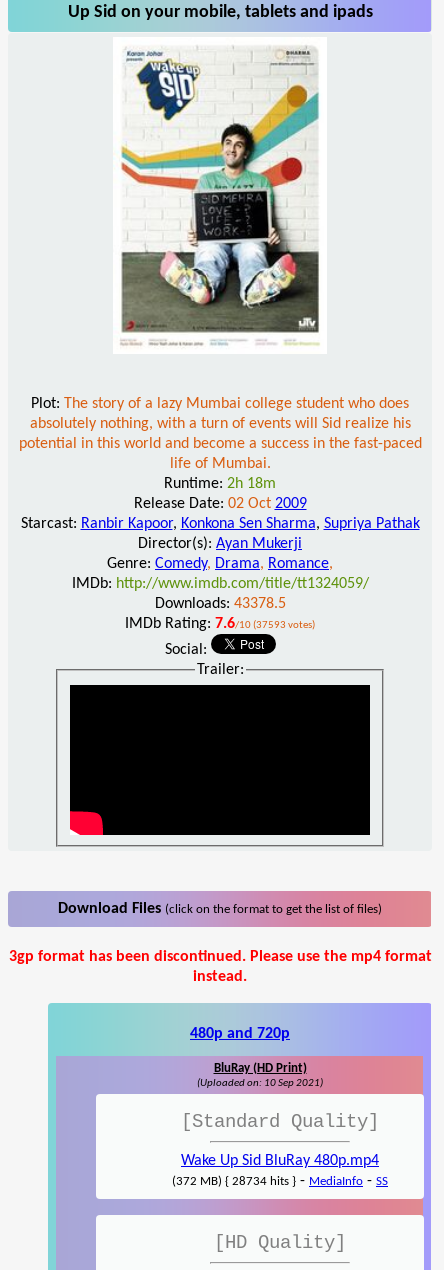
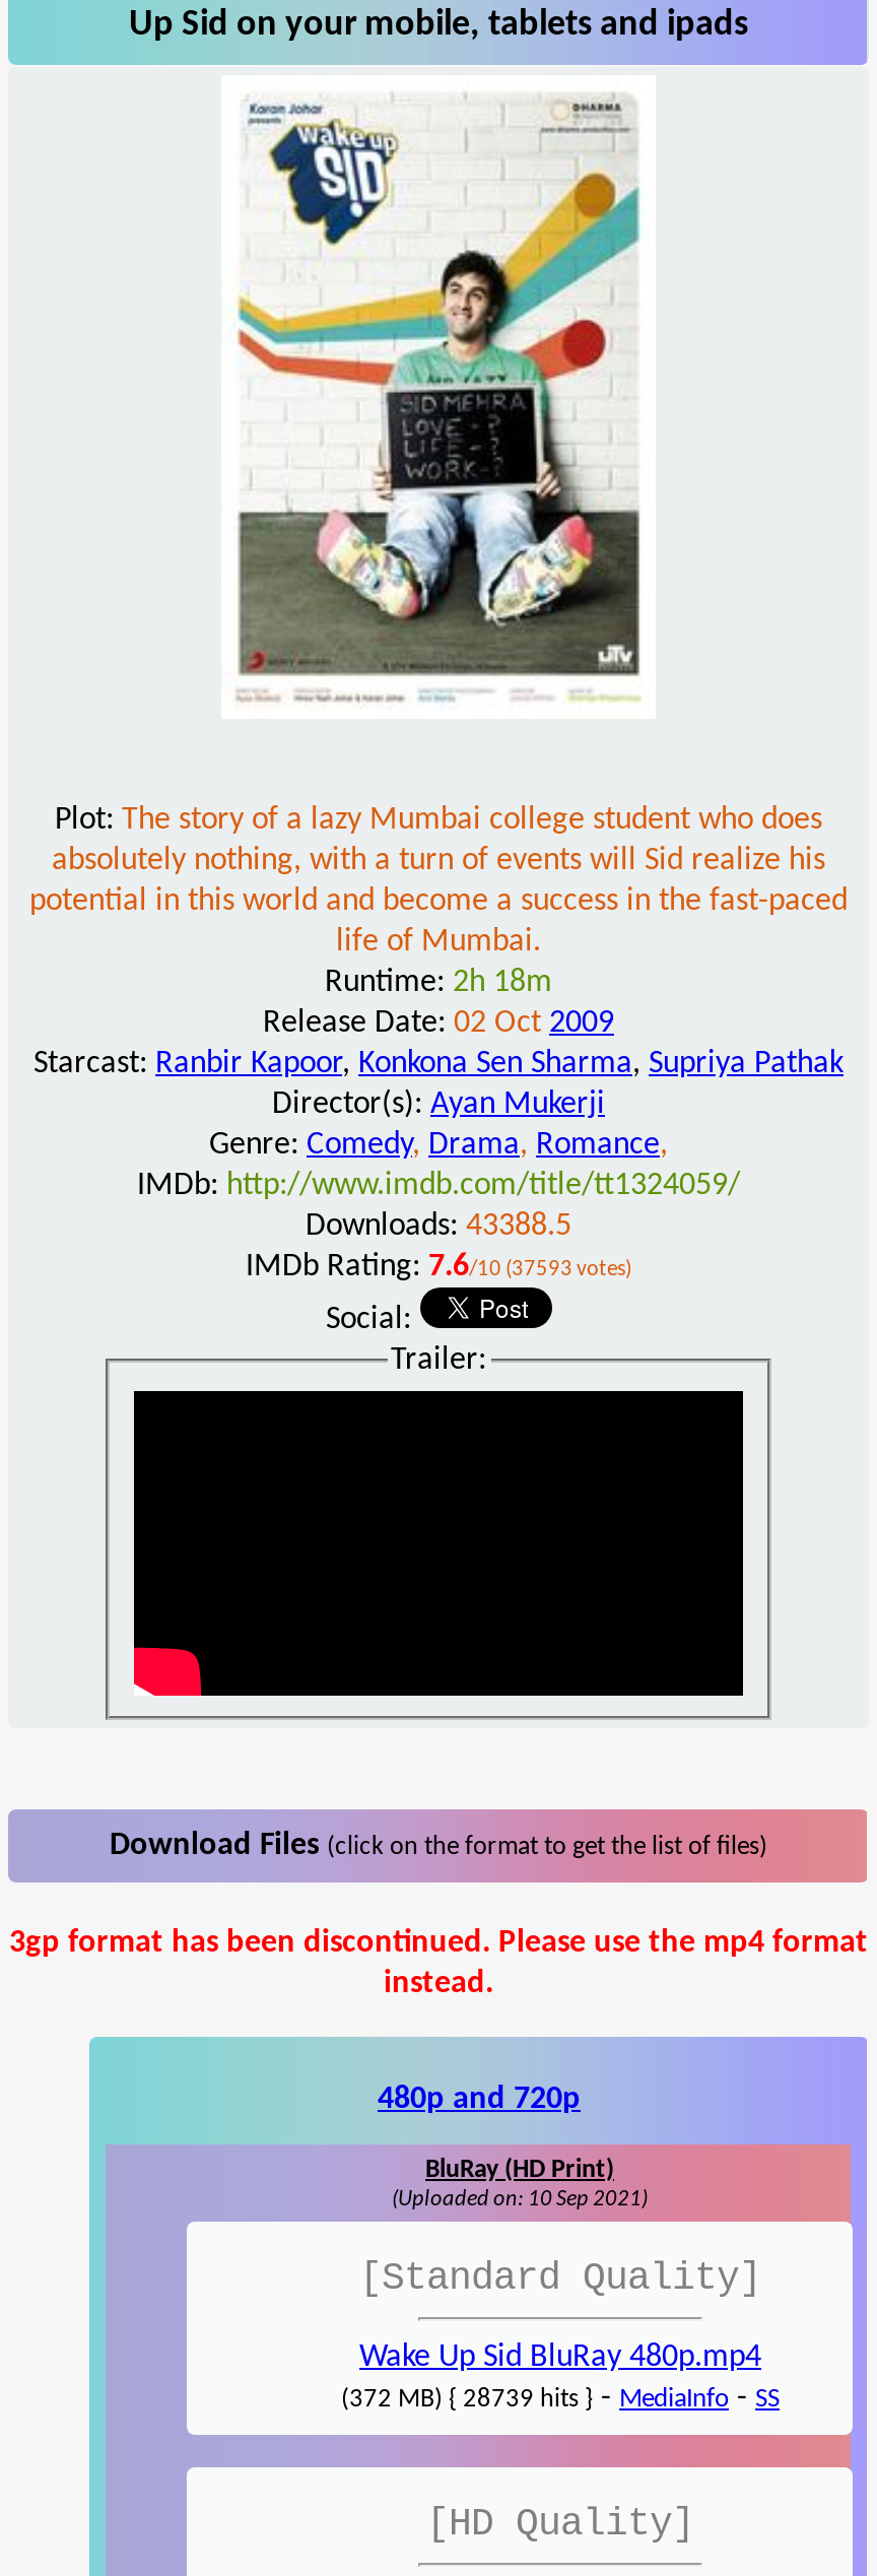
- Downloads: 43378.5
+ Downloads: 43388.5

- (372 MB) { 28734 hits } - MediaInfo - SS
+ (372 MB) { 28739 hits } - MediaInfo - SS
